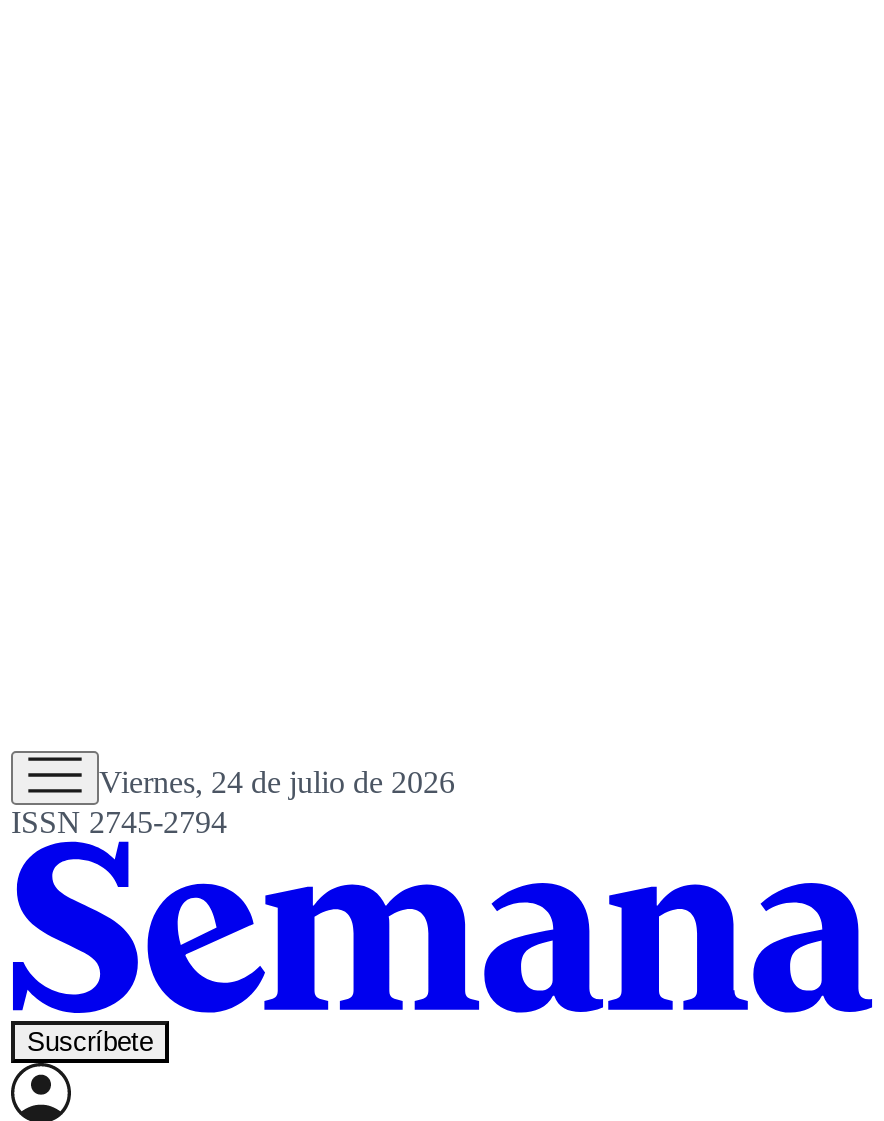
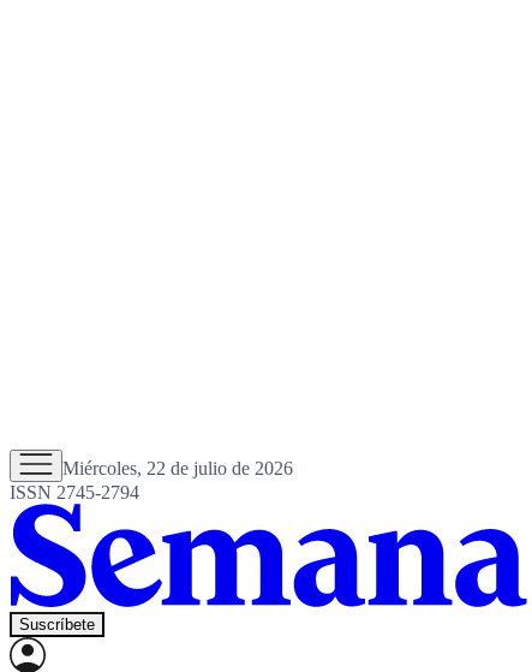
- Viernes, 24 de julio de 2026
+ Miércoles, 22 de julio de 2026
